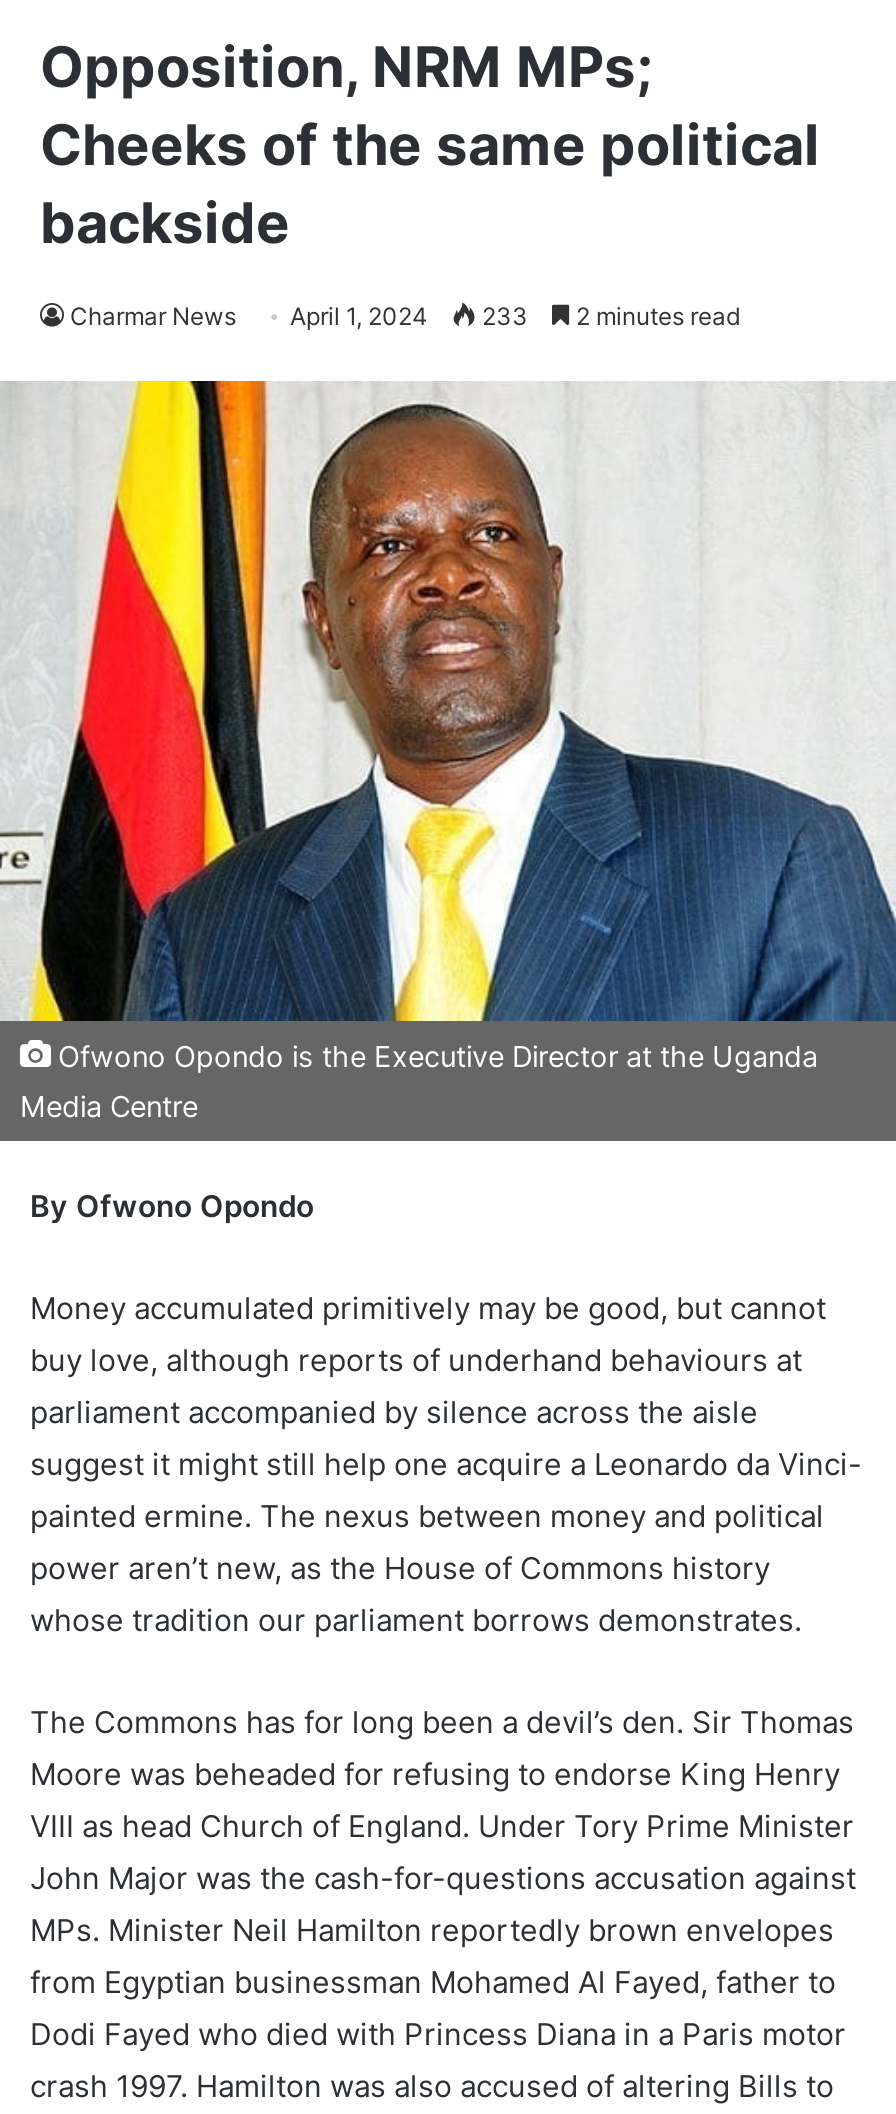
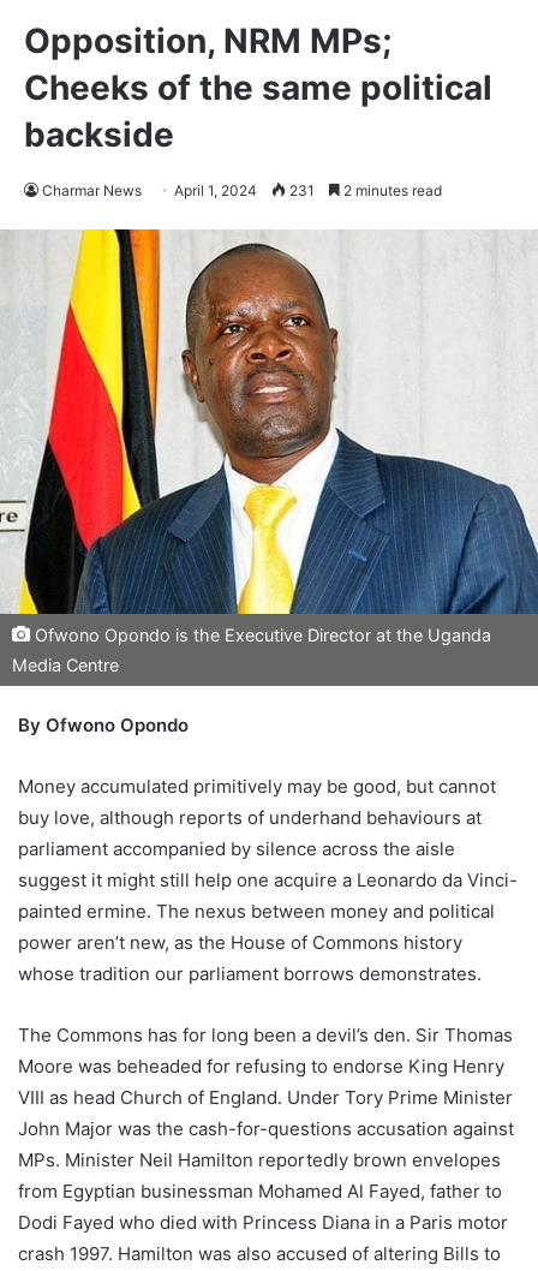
- Charmar News April 1, 2024 233 2 minutes read
+ Charmar News April 1, 2024 231 2 minutes read
